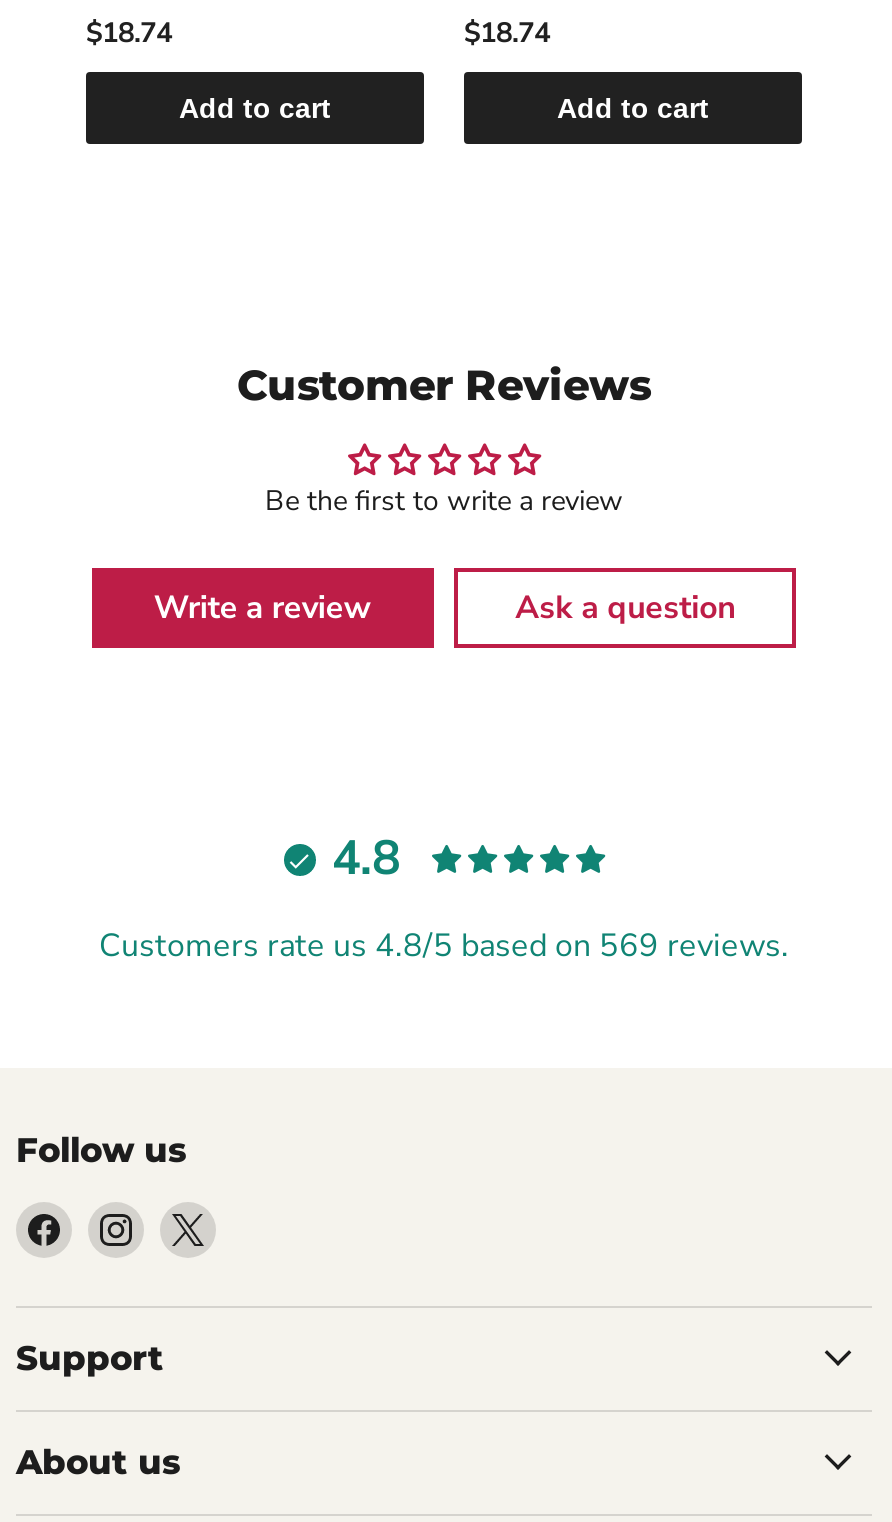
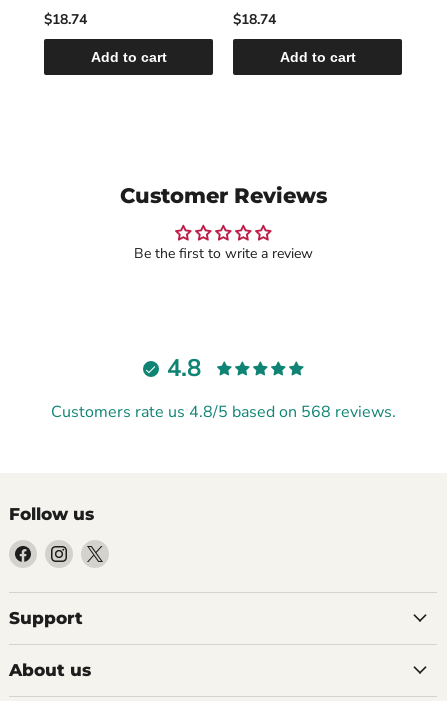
- Write a review
- Ask a question

- Customers rate us 4.8/5 based on 569 reviews.
+ Customers rate us 4.8/5 based on 568 reviews.
